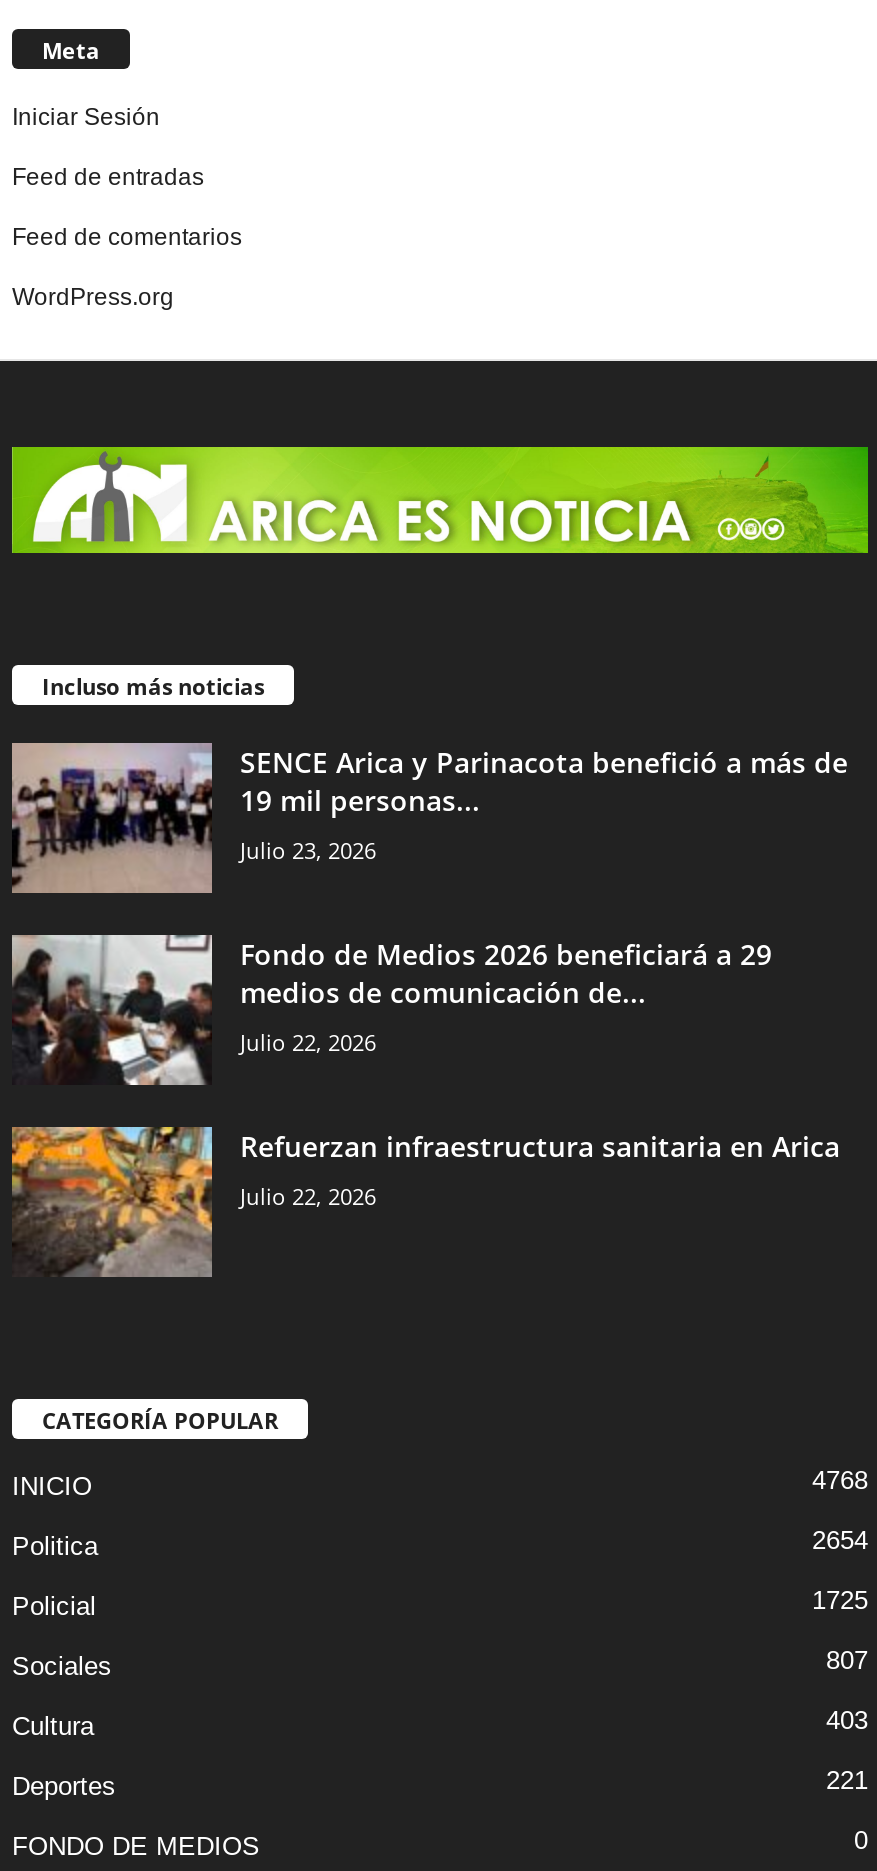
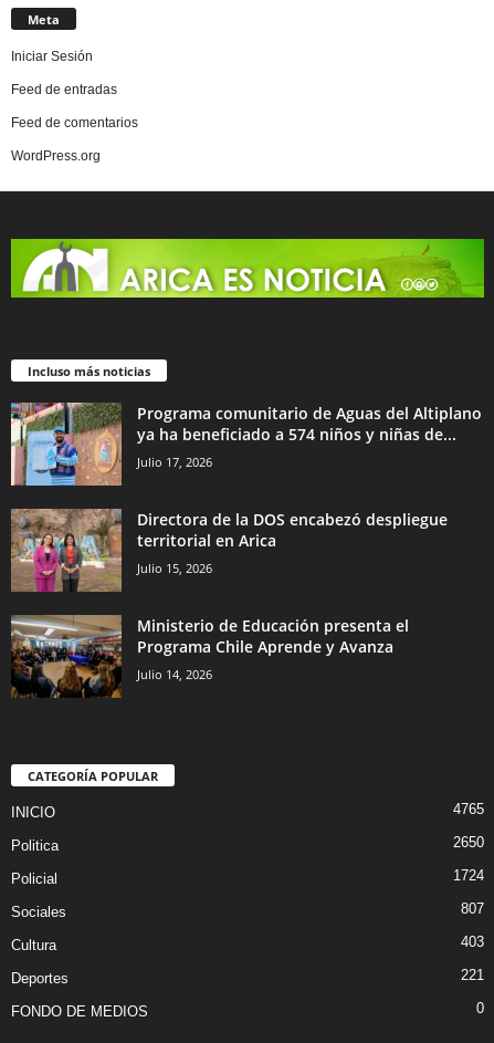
- [image]
- SENCE Arica y Parinacota benefició a más de
- 19 mil personas...
- Julio 23, 2026
+ [image]
+ Programa comunitario de Aguas del Altiplano
+ ya ha beneficiado a 574 niños y niñas de...
+ Julio 17, 2026

- [image]
- Fondo de Medios 2026 beneficiará a 29
- medios de comunicación de...
- Julio 22, 2026
+ [image]
+ Directora de la DOS encabezó despliegue
+ territorial en Arica
+ Julio 15, 2026

- [image]
- Refuerzan infraestructura sanitaria en Arica
- Julio 22, 2026
+ [image]
+ Ministerio de Educación presenta el
+ Programa Chile Aprende y Avanza
+ Julio 14, 2026

- 4768
+ 4765

- 2654
+ 2650

- 1725
+ 1724
